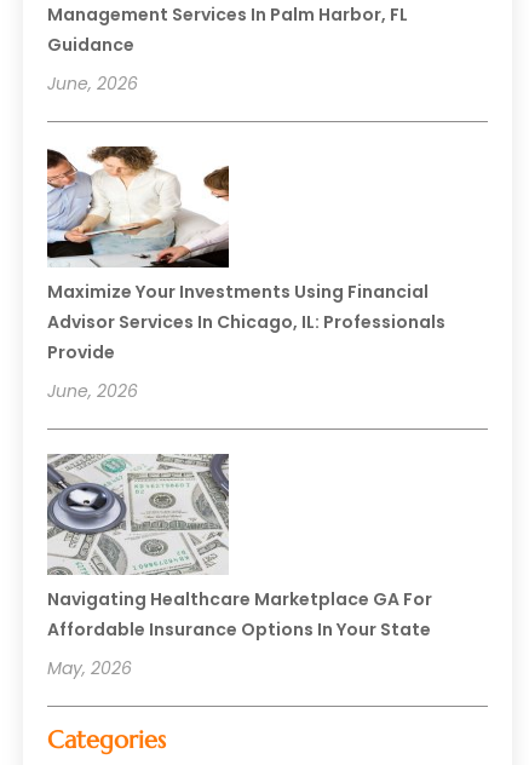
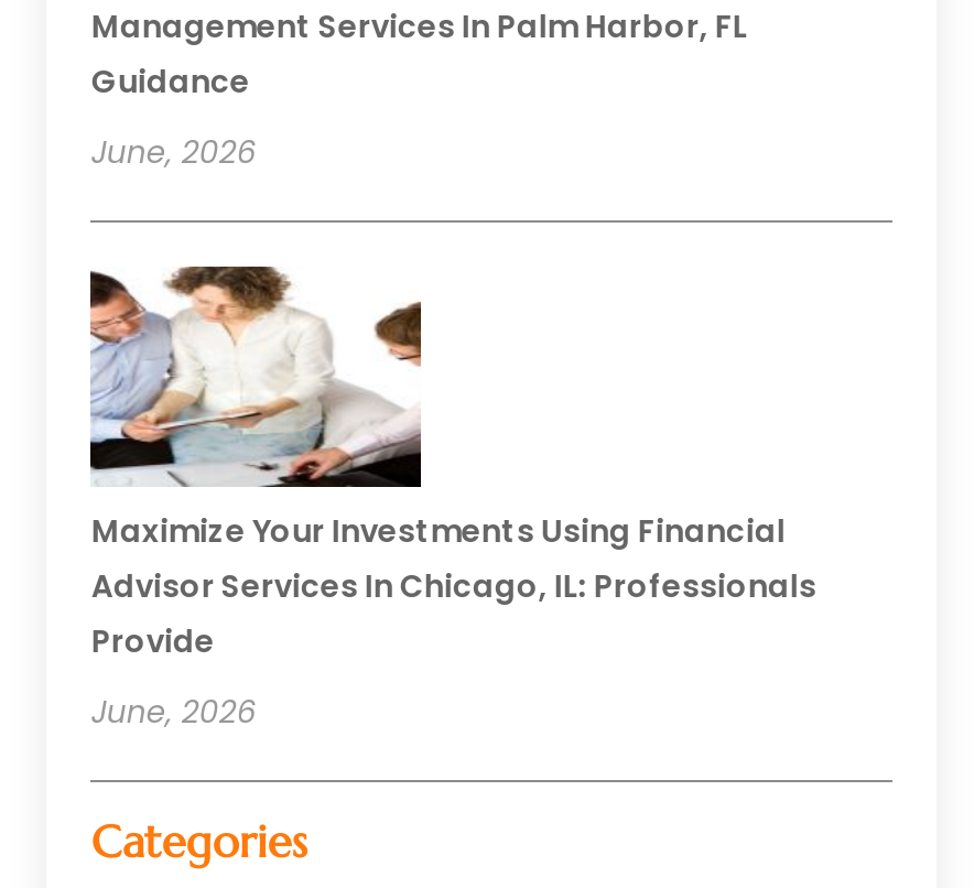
- [image]
- Navigating Healthcare Marketplace GA For
- Affordable Insurance Options In Your State
- May, 2026
